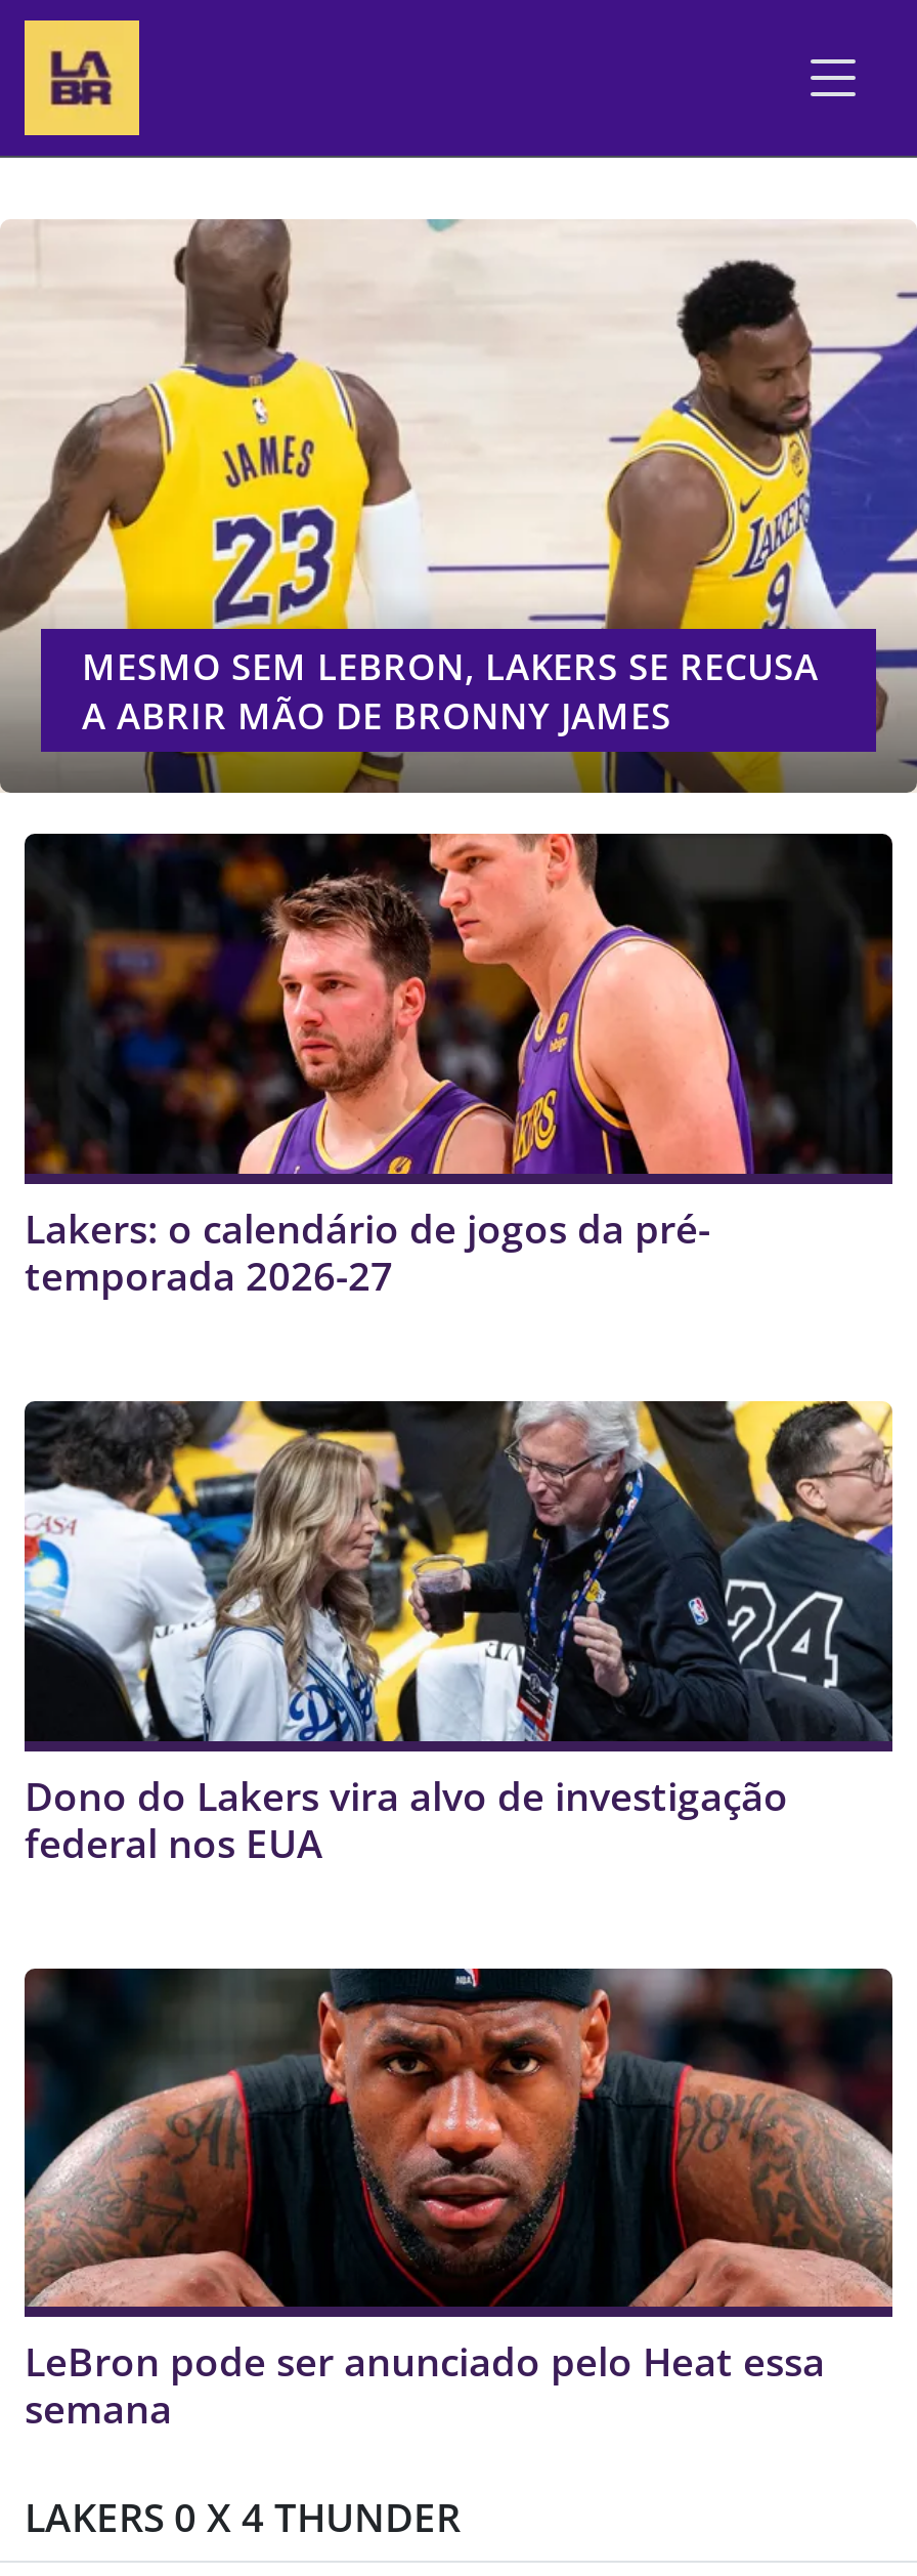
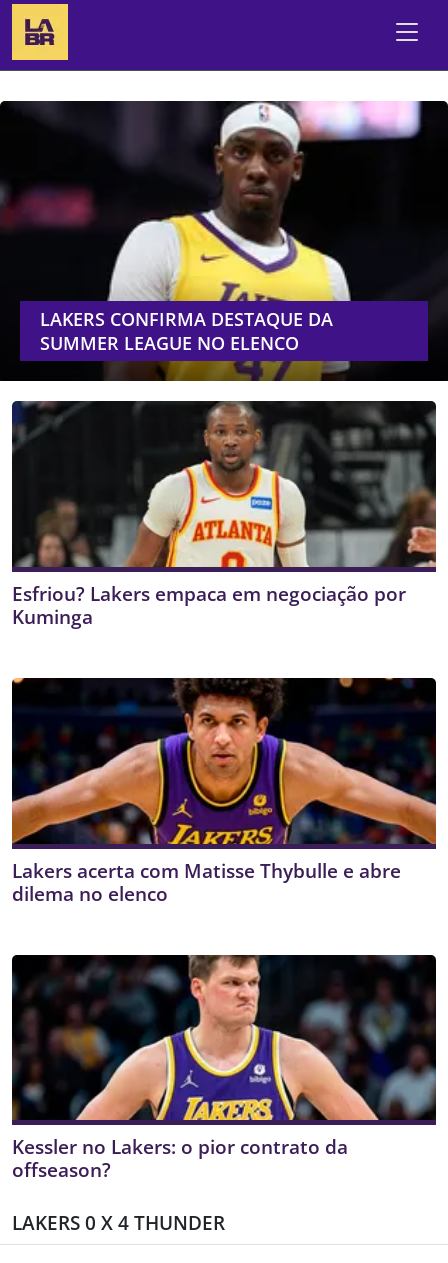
- [image]
- MESMO SEM LEBRON, LAKERS SE RECUSA
- A ABRIR MÃO DE BRONNY JAMES
+ [image]
+ LAKERS CONFIRMA DESTAQUE DA
+ SUMMER LEAGUE NO ELENCO

- [image]
- Lakers: o calendário de jogos da pré-
- temporada 2026-27
+ [image]
+ Esfriou? Lakers empaca em negociação por
+ Kuminga

- [image]
- Dono do Lakers vira alvo de investigação
- federal nos EUA
+ [image]
+ Lakers acerta com Matisse Thybulle e abre
+ dilema no elenco

- [image]
- LeBron pode ser anunciado pelo Heat essa
- semana
+ [image]
+ Kessler no Lakers: o pior contrato da
+ offseason?
